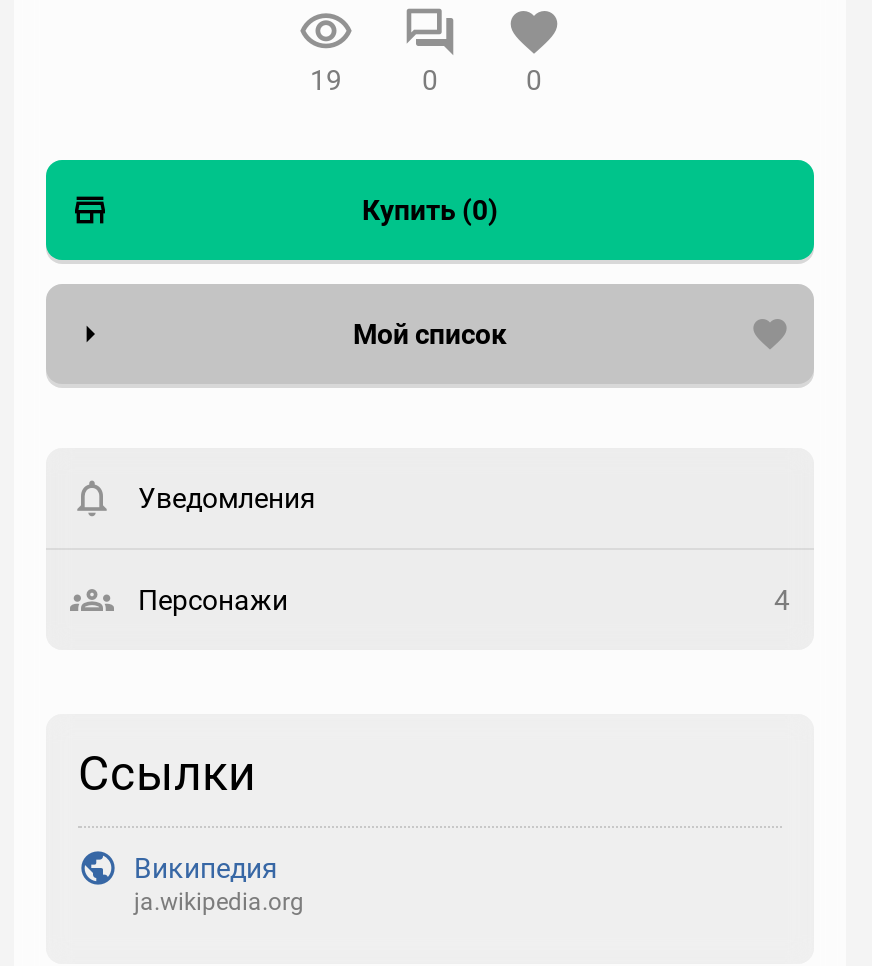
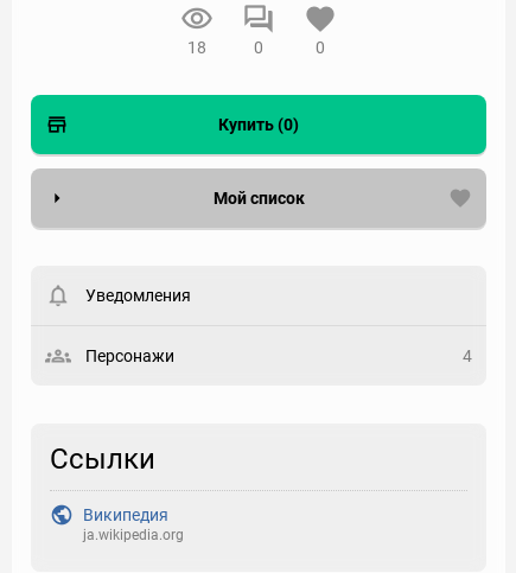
- 19
+ 18
